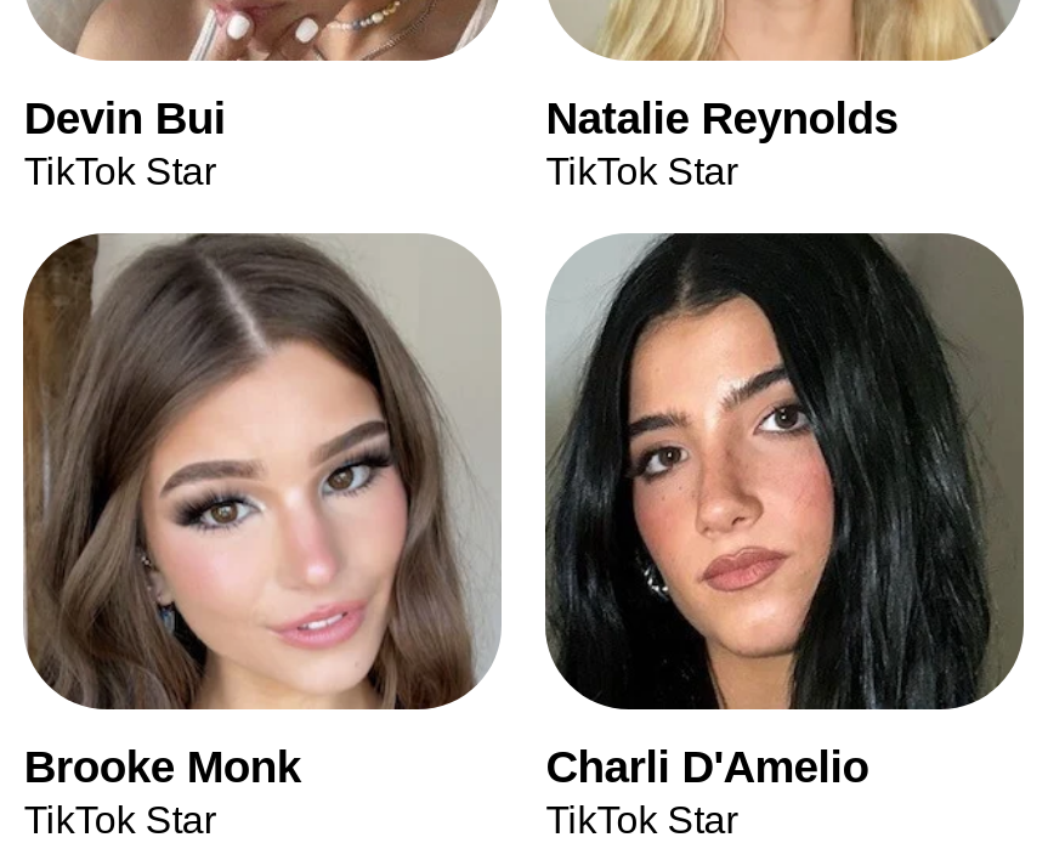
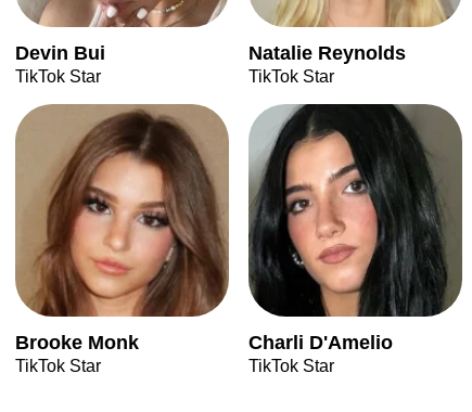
- [image]
+ [image]
